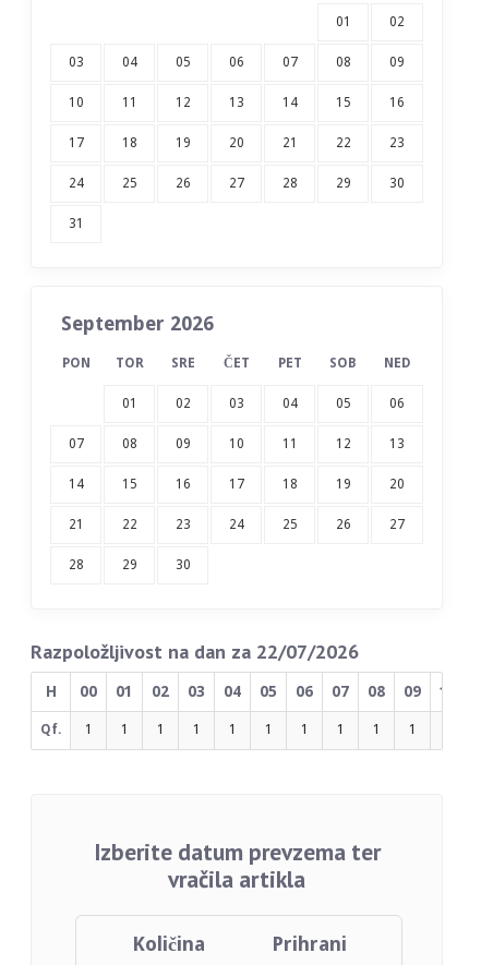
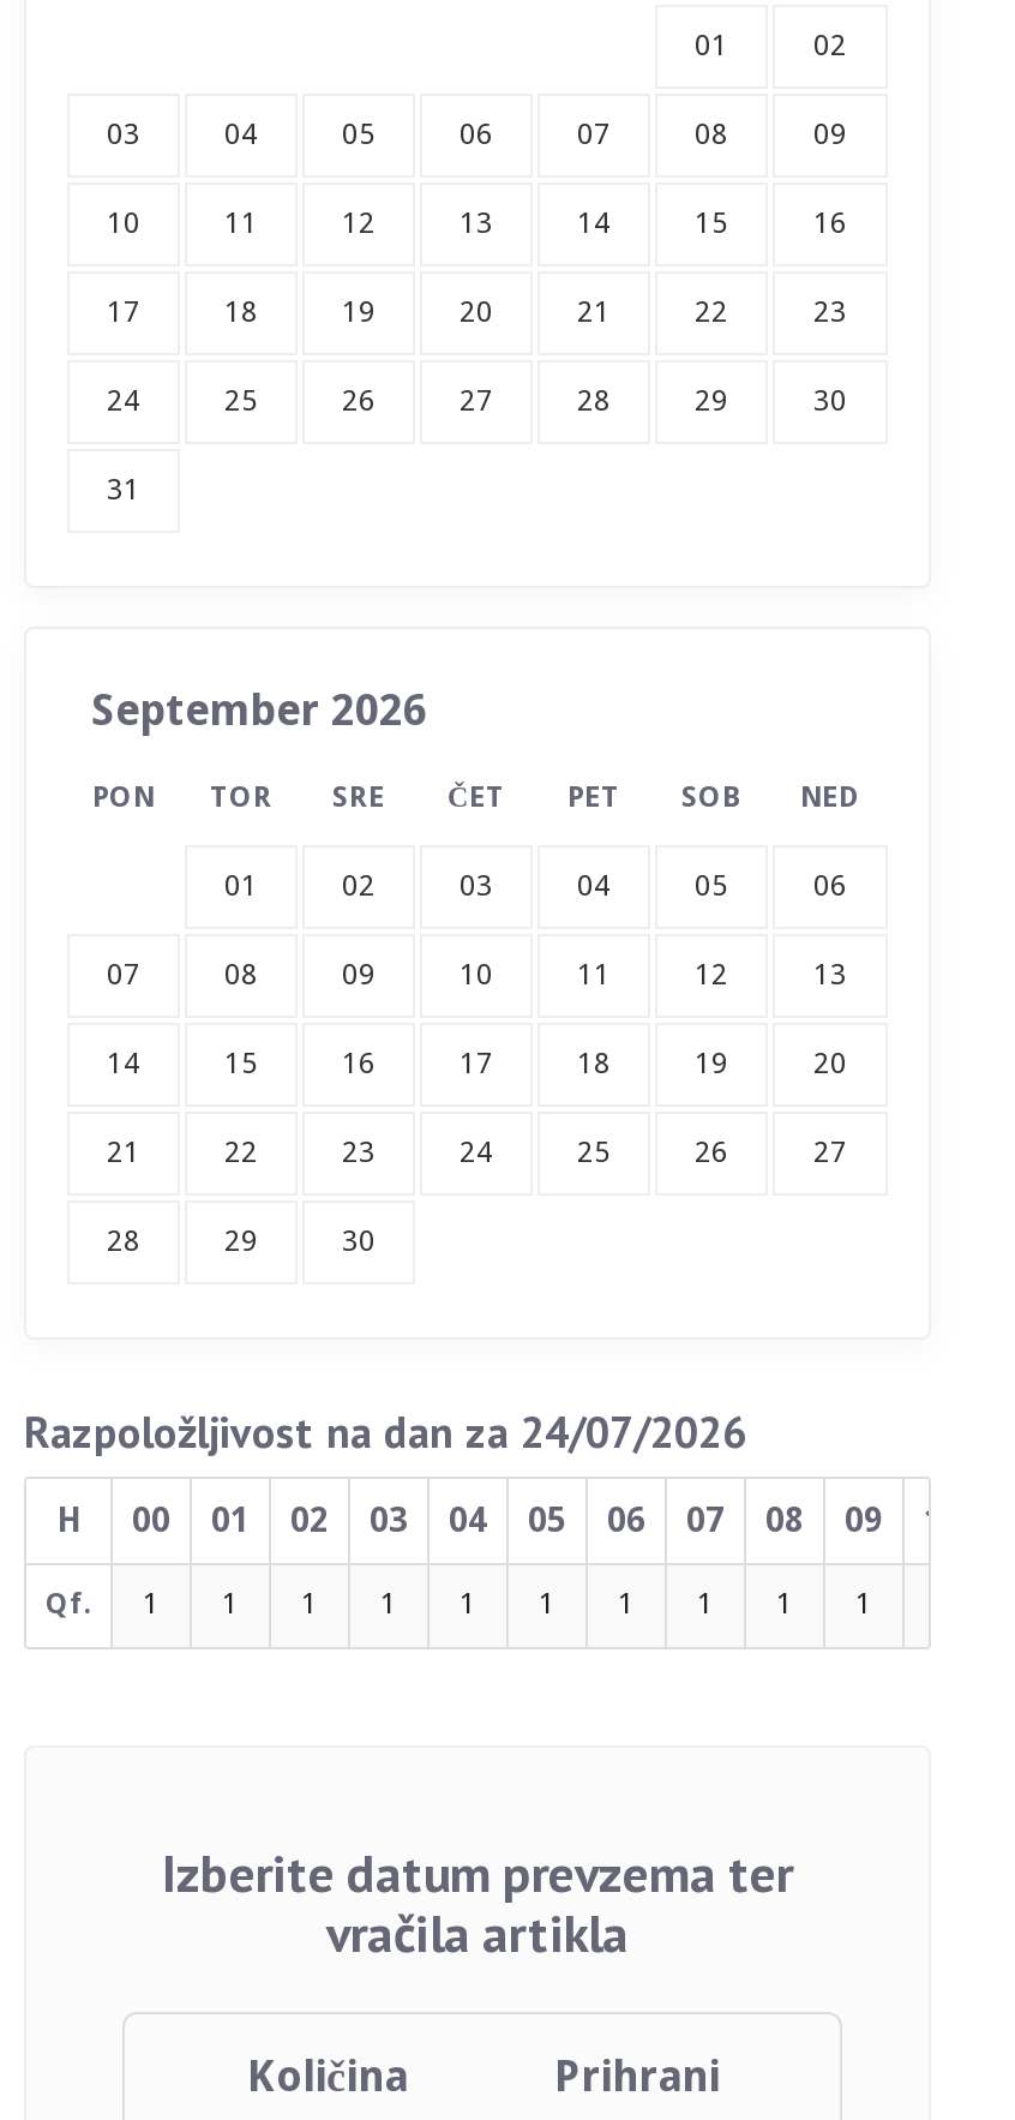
- Razpoložljivost na dan za 22/07/2026
+ Razpoložljivost na dan za 24/07/2026
